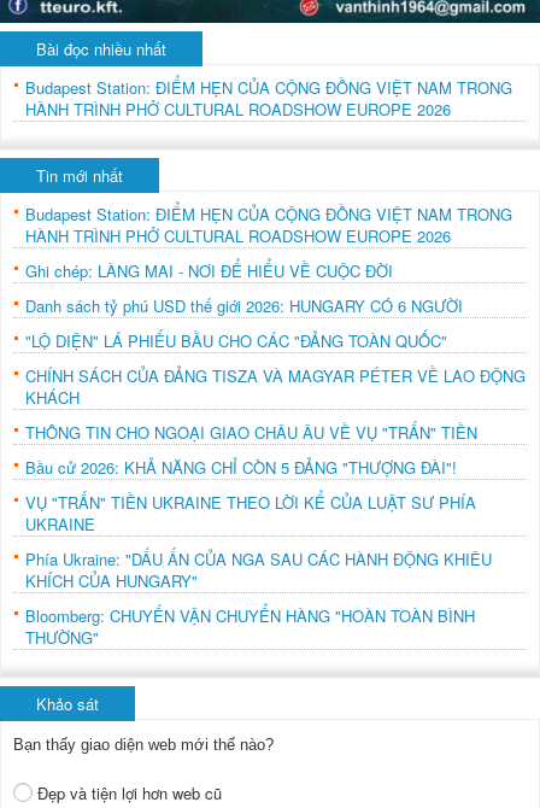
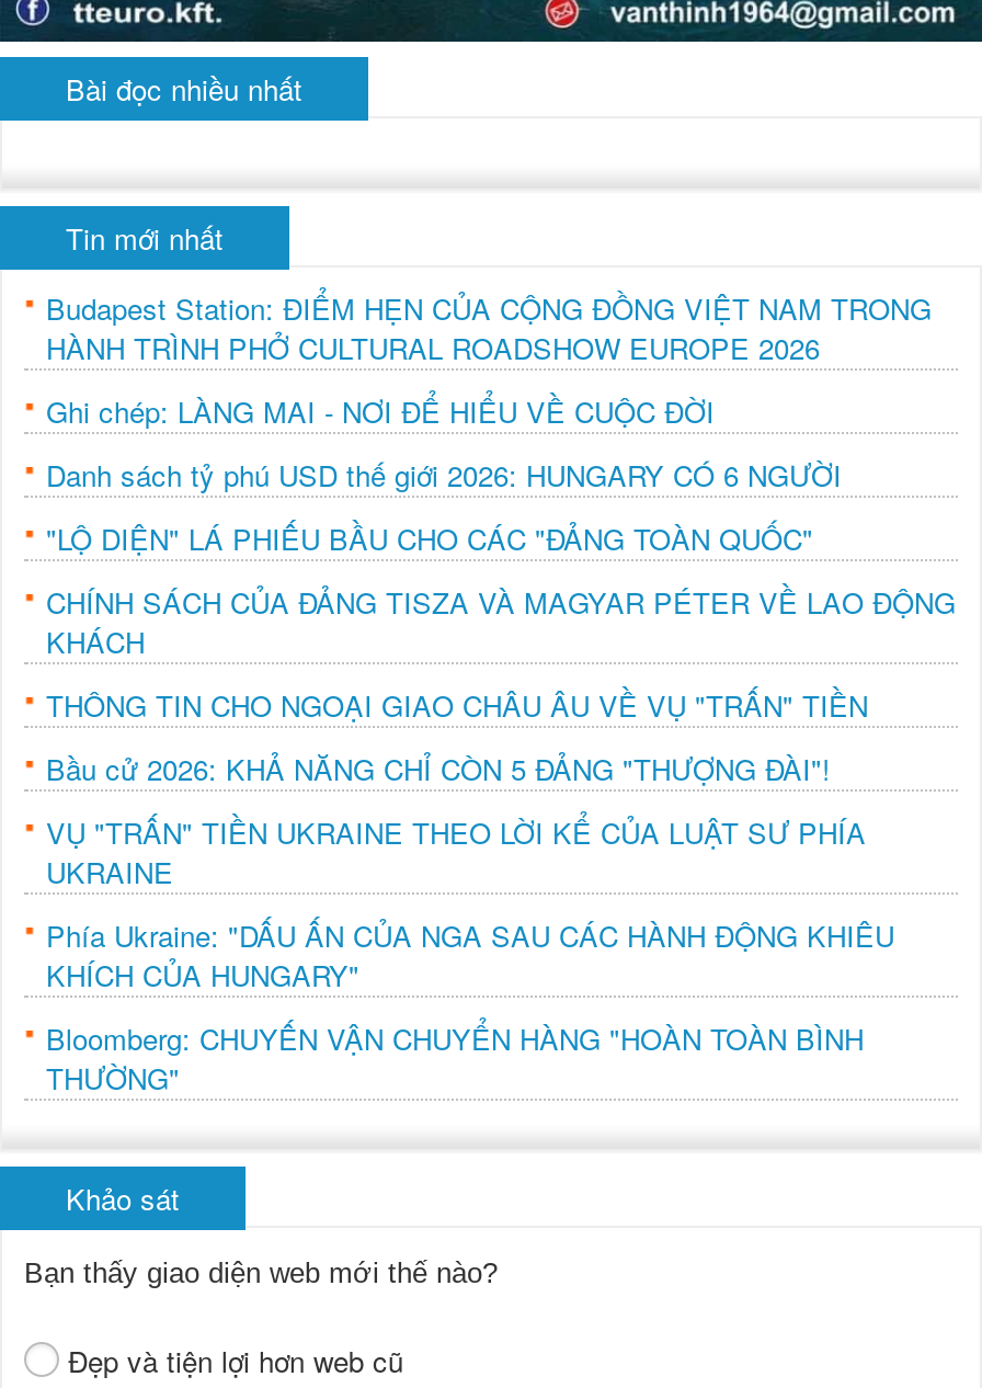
- Budapest Station: ĐIỂM HẸN CỦA CỘNG ĐỒNG VIỆT NAM TRONG
- HÀNH TRÌNH PHỞ CULTURAL ROADSHOW EUROPE 2026
